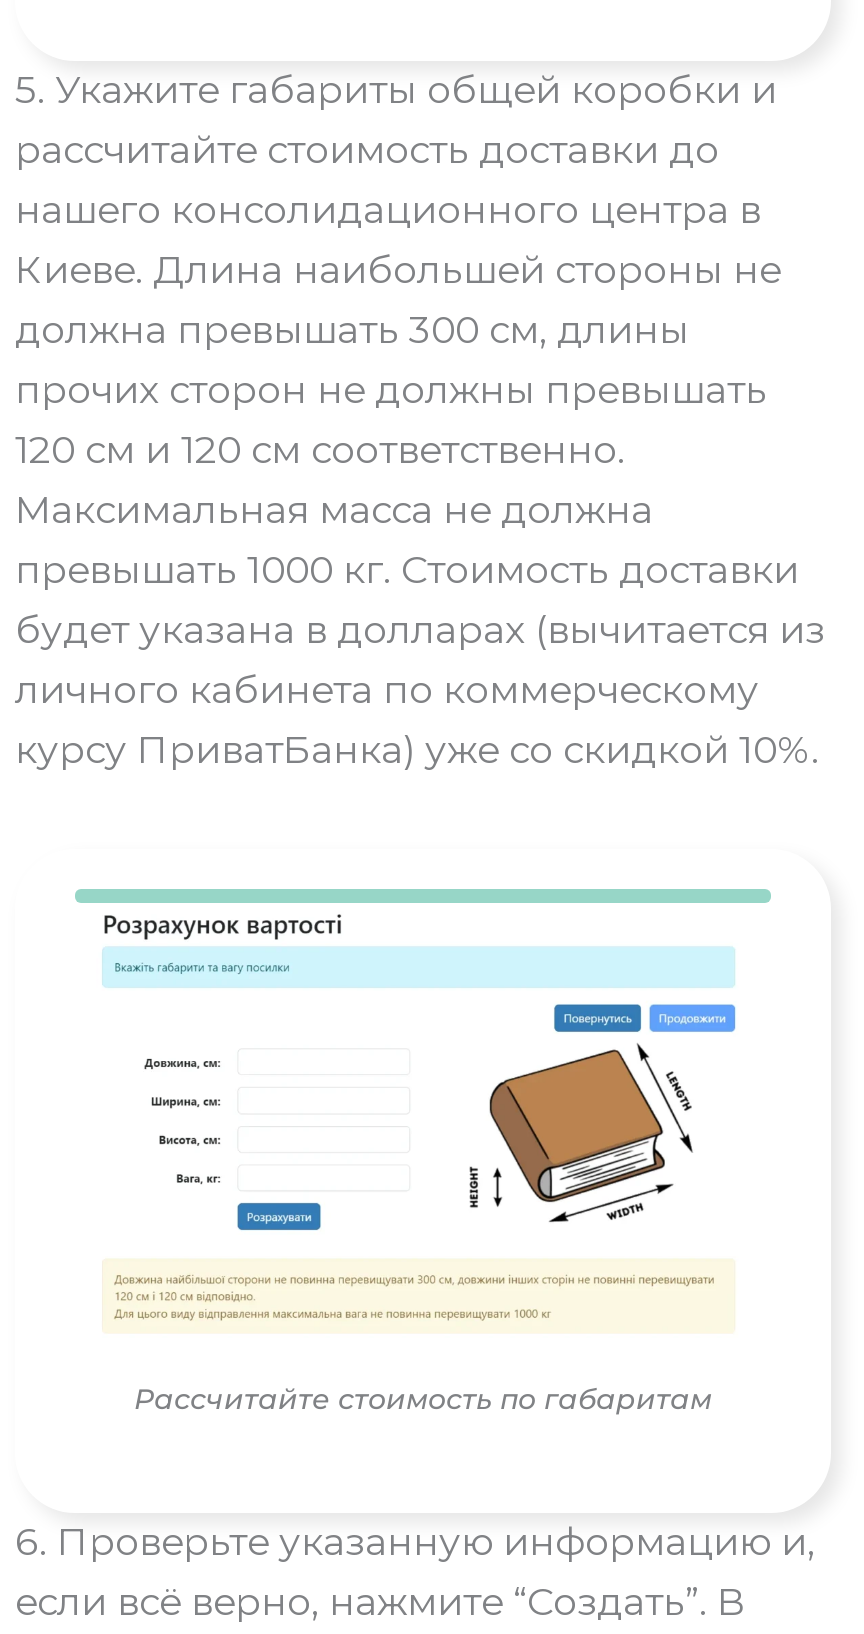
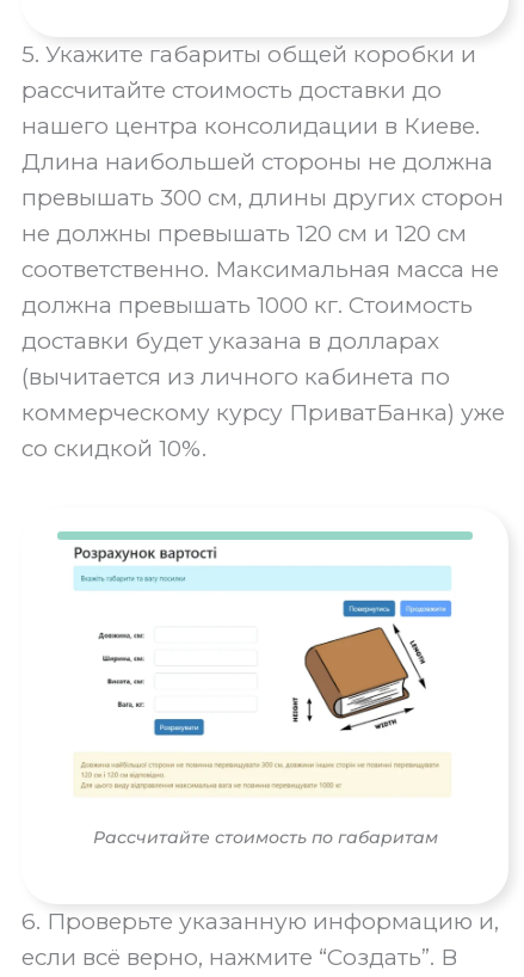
- нашего консолидационного центра в
- Киеве. Длина наибольшей стороны не
- должна превышать 300 см, длины
- прочих сторон не должны превышать
- 120 см и 120 см соответственно.
- Максимальная масса не должна
- превышать 1000 кг. Стоимость доставки
- будет указана в долларах (вычитается из
- личного кабинета по коммерческому
- курсу ПриватБанка) уже со скидкой 10%.
+ нашего центра консолидации в Киеве.
+ Длина наибольшей стороны не должна
+ превышать 300 см, длины других сторон
+ не должны превышать 120 см и 120 см
+ соответственно. Максимальная масса не
+ должна превышать 1000 кг. Стоимость
+ доставки будет указана в долларах
+ (вычитается из личного кабинета по
+ коммерческому курсу ПриватБанка) уже
+ со скидкой 10%.
